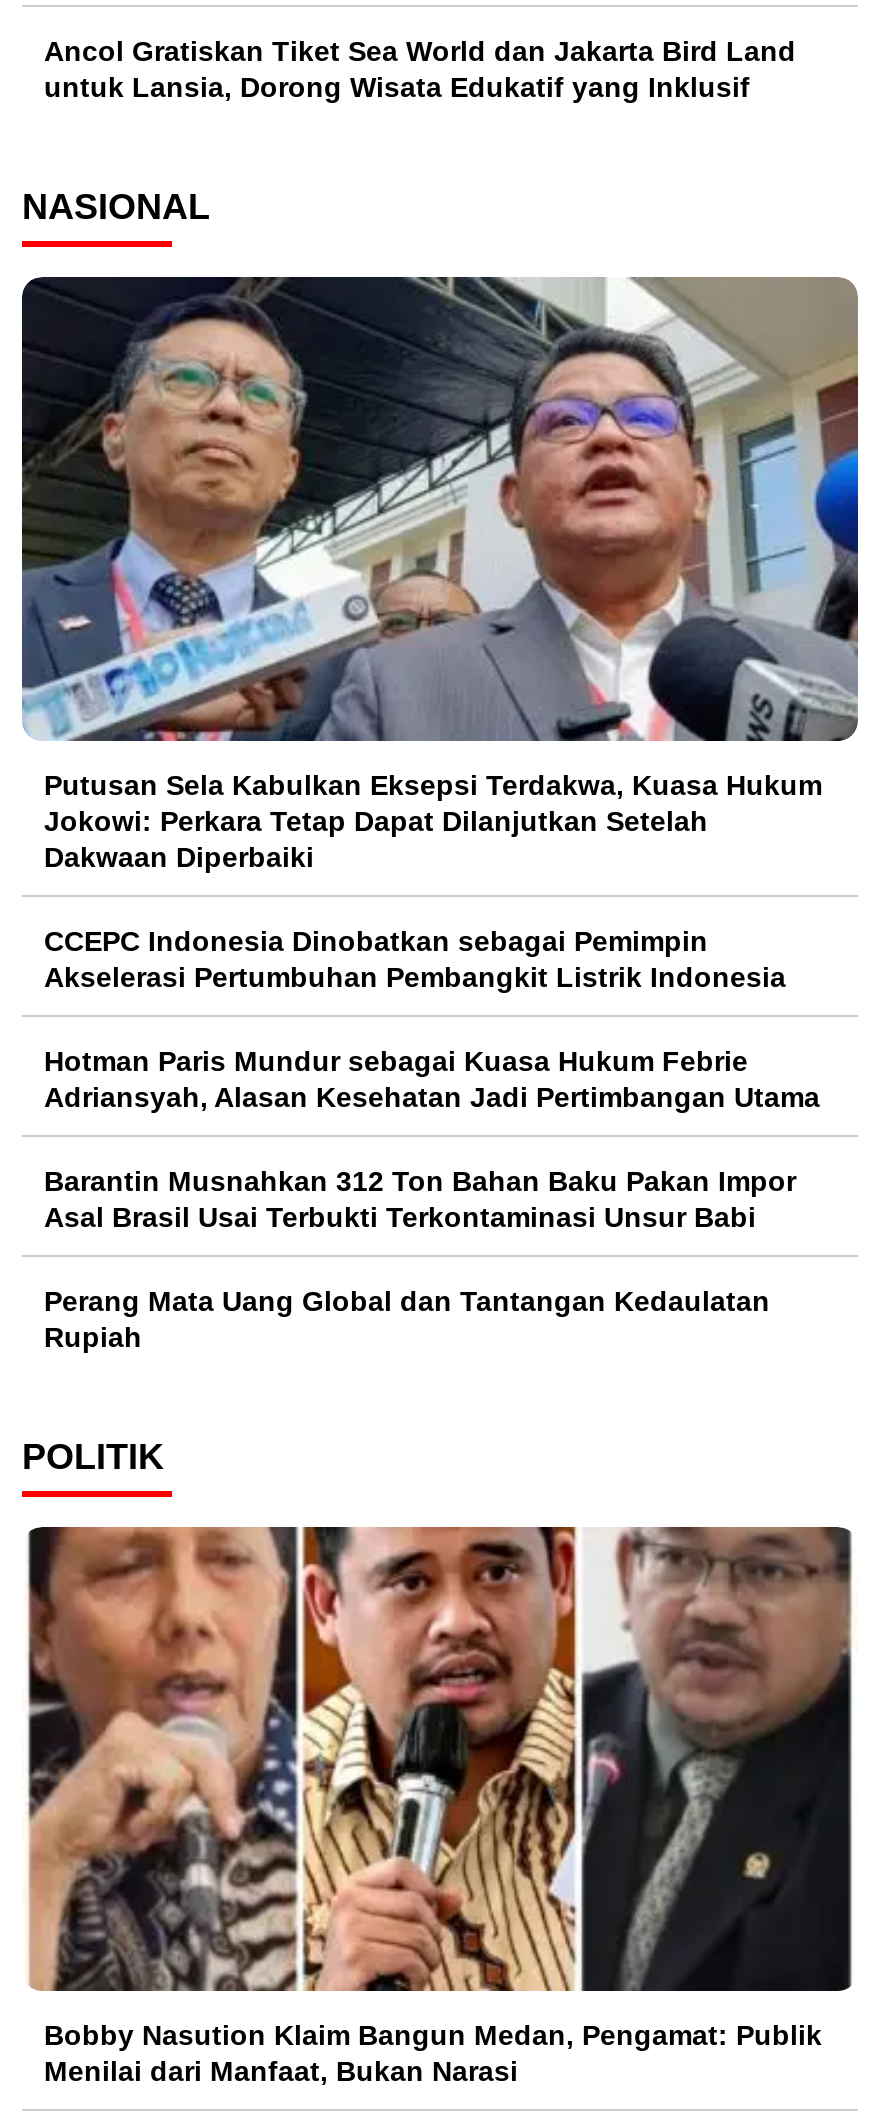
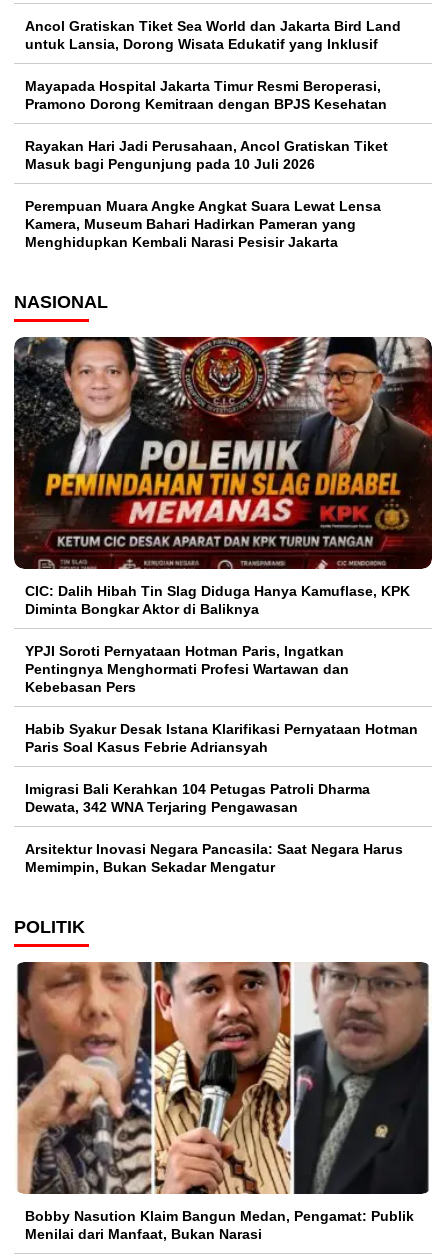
+ Mayapada Hospital Jakarta Timur Resmi Beroperasi,
+ Pramono Dorong Kemitraan dengan BPJS Kesehatan
+ Rayakan Hari Jadi Perusahaan, Ancol Gratiskan Tiket
+ Masuk bagi Pengunjung pada 10 Juli 2026
+ Perempuan Muara Angke Angkat Suara Lewat Lensa
+ Kamera, Museum Bahari Hadirkan Pameran yang
+ Menghidupkan Kembali Narasi Pesisir Jakarta

- [image]
- Putusan Sela Kabulkan Eksepsi Terdakwa, Kuasa Hukum
- Jokowi: Perkara Tetap Dapat Dilanjutkan Setelah
- Dakwaan Diperbaiki
+ [image]
+ CIC: Dalih Hibah Tin Slag Diduga Hanya Kamuflase, KPK
+ Diminta Bongkar Aktor di Baliknya

- CCEPC Indonesia Dinobatkan sebagai Pemimpin
- Akselerasi Pertumbuhan Pembangkit Listrik Indonesia
+ YPJI Soroti Pernyataan Hotman Paris, Ingatkan
+ Pentingnya Menghormati Profesi Wartawan dan
+ Kebebasan Pers

- Hotman Paris Mundur sebagai Kuasa Hukum Febrie
- Adriansyah, Alasan Kesehatan Jadi Pertimbangan Utama
+ Habib Syakur Desak Istana Klarifikasi Pernyataan Hotman
+ Paris Soal Kasus Febrie Adriansyah

- Barantin Musnahkan 312 Ton Bahan Baku Pakan Impor
- Asal Brasil Usai Terbukti Terkontaminasi Unsur Babi
+ Imigrasi Bali Kerahkan 104 Petugas Patroli Dharma
+ Dewata, 342 WNA Terjaring Pengawasan

- Perang Mata Uang Global dan Tantangan Kedaulatan
- Rupiah
+ Arsitektur Inovasi Negara Pancasila: Saat Negara Harus
+ Memimpin, Bukan Sekadar Mengatur
